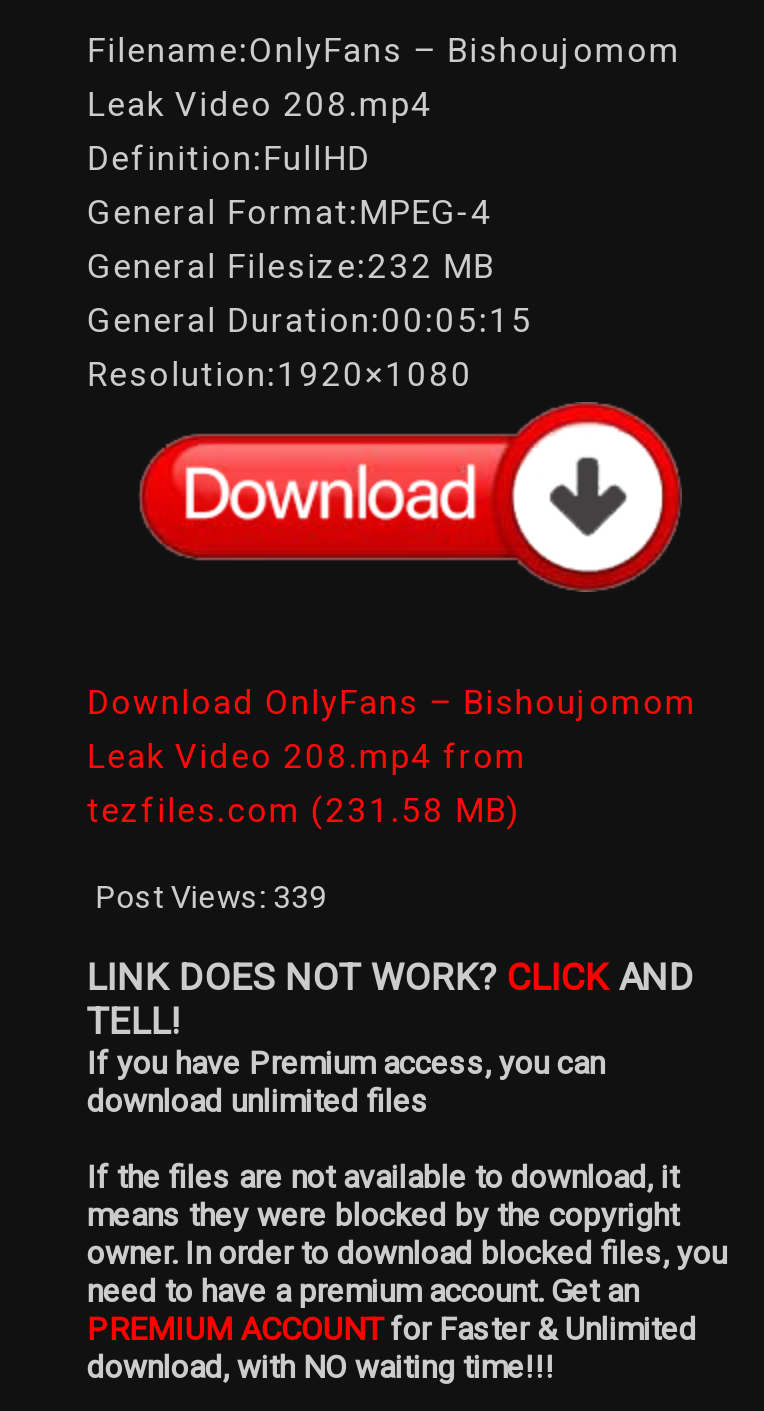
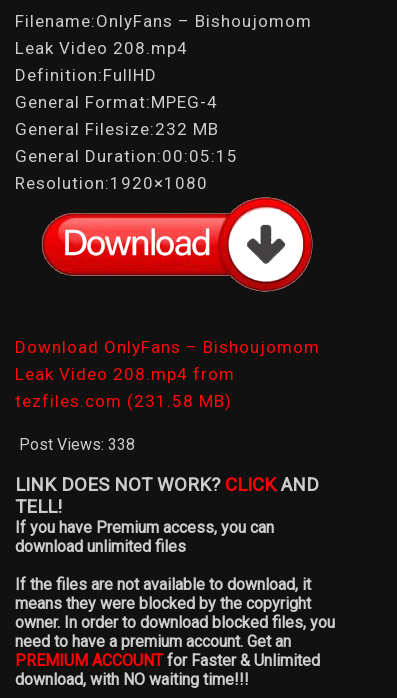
- Post Views: 339
+ Post Views: 338
